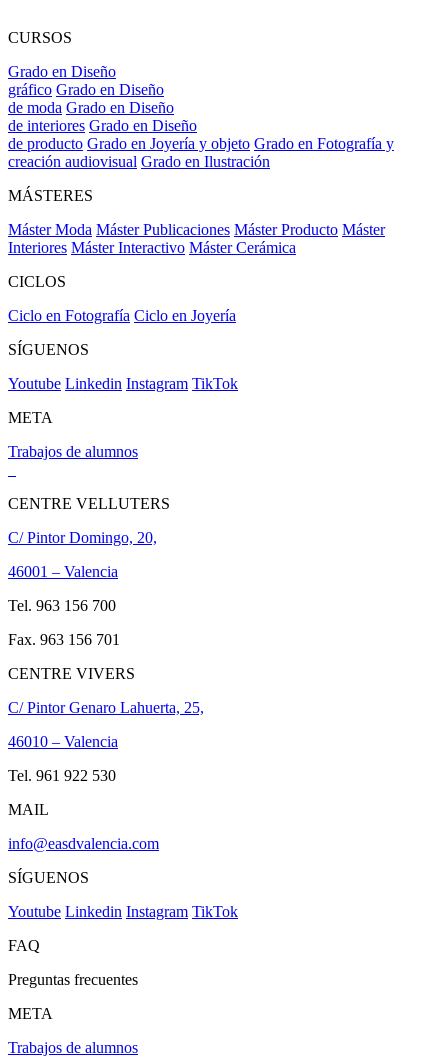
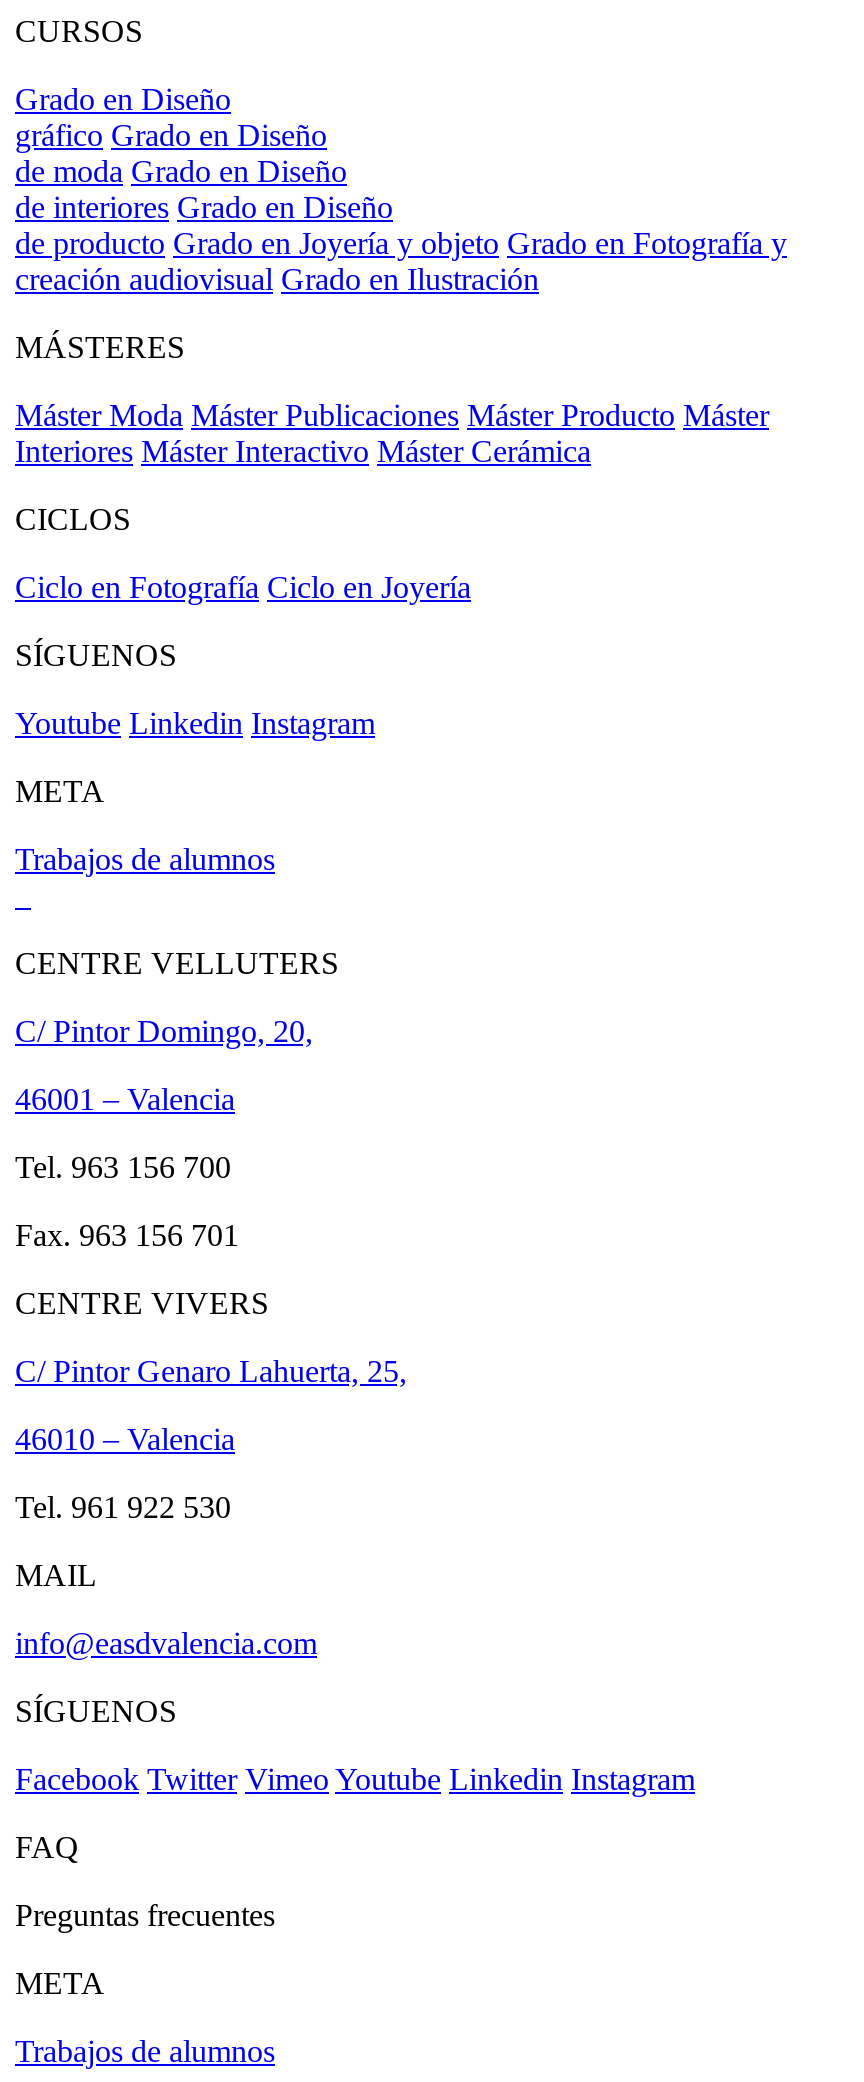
- Youtube Linkedin Instagram TikTok
+ Youtube Linkedin Instagram

- Youtube Linkedin Instagram TikTok
+ Facebook Twitter Vimeo Youtube Linkedin Instagram
